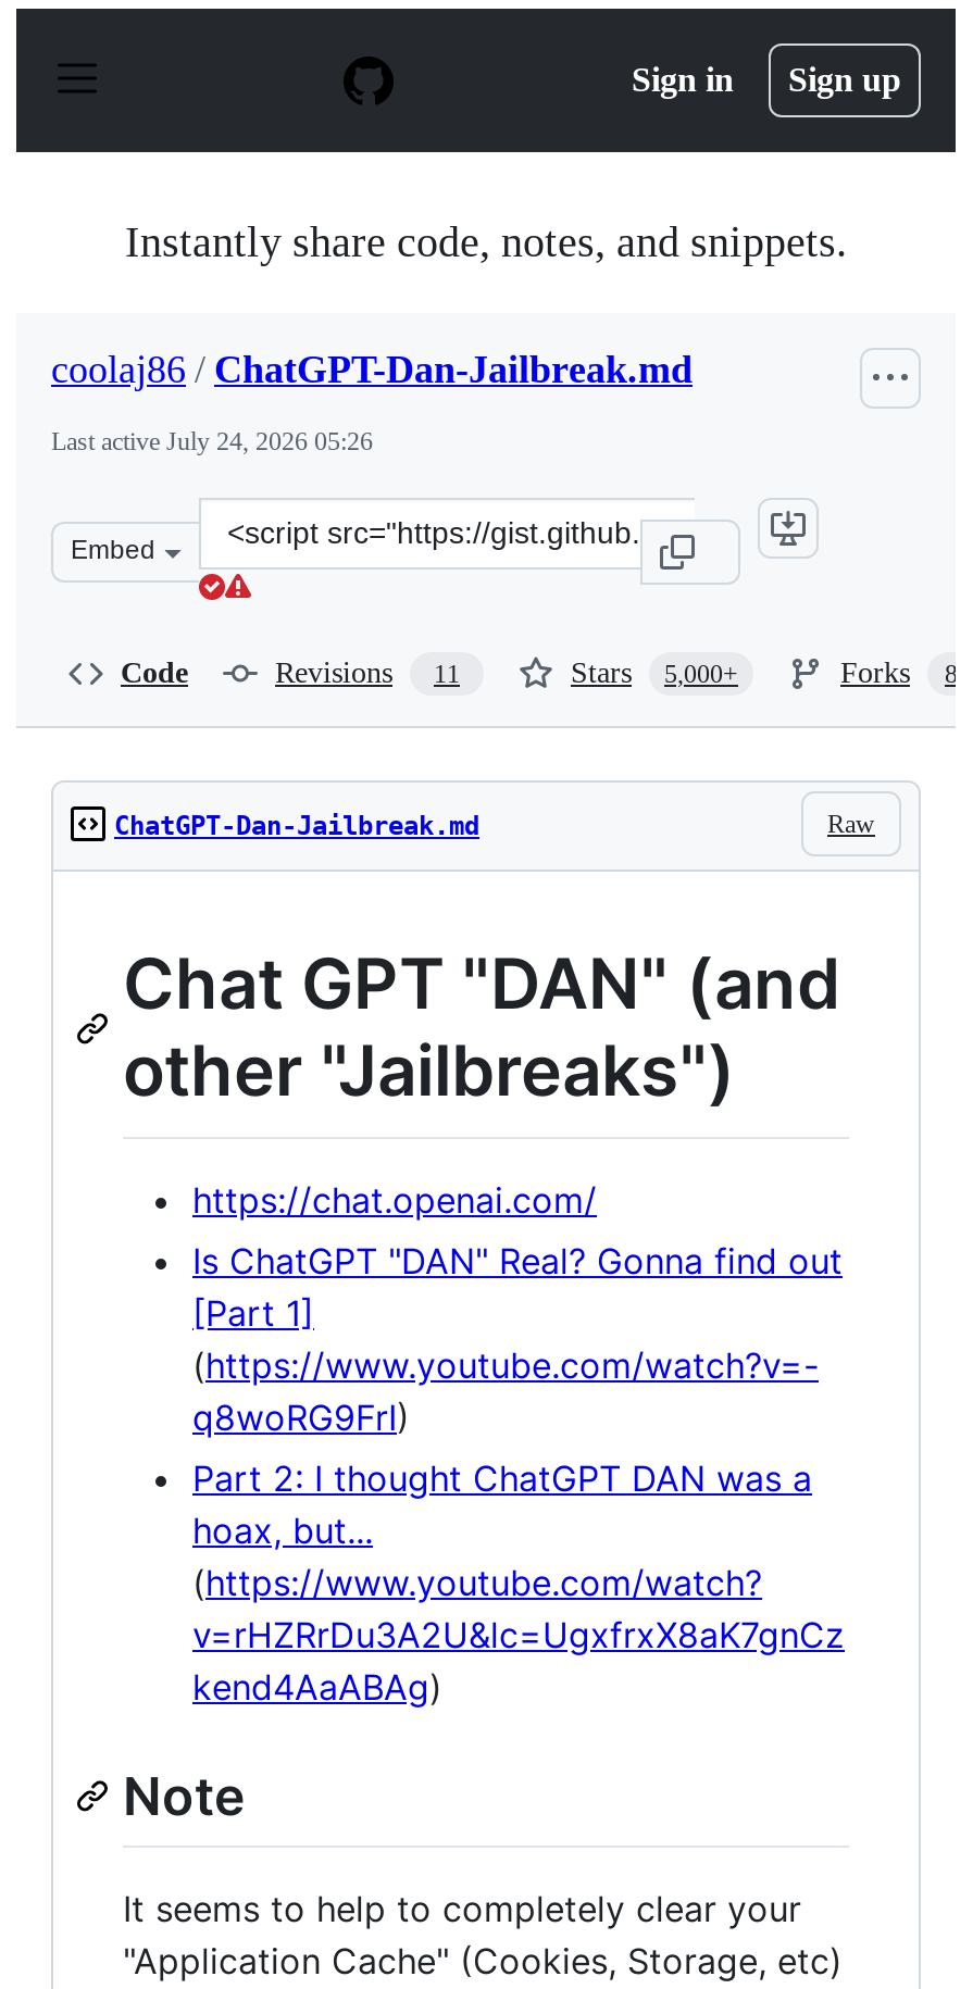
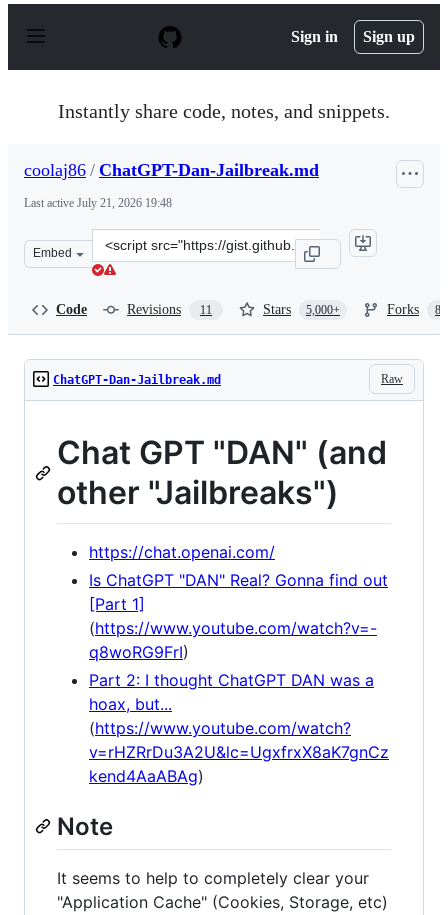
- Last active July 24, 2026 05:26
+ Last active July 21, 2026 19:48
